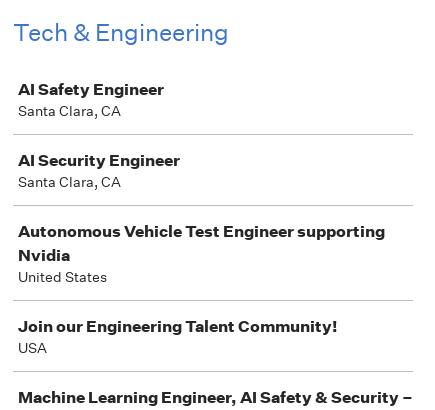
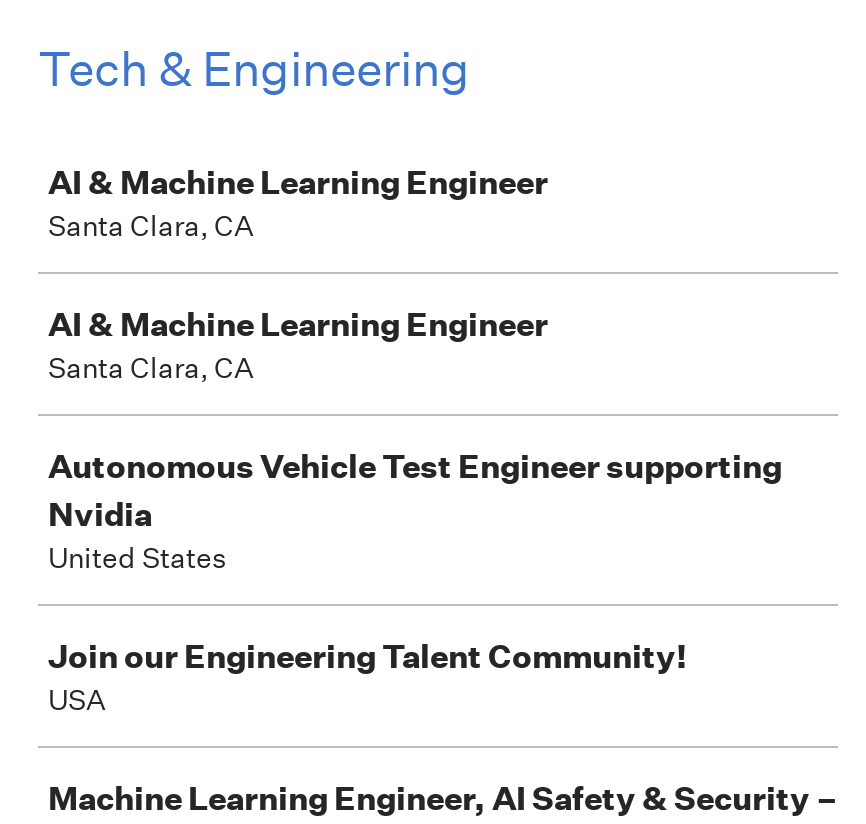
- AI Safety Engineer
+ AI & Machine Learning Engineer

- AI Security Engineer
+ AI & Machine Learning Engineer
